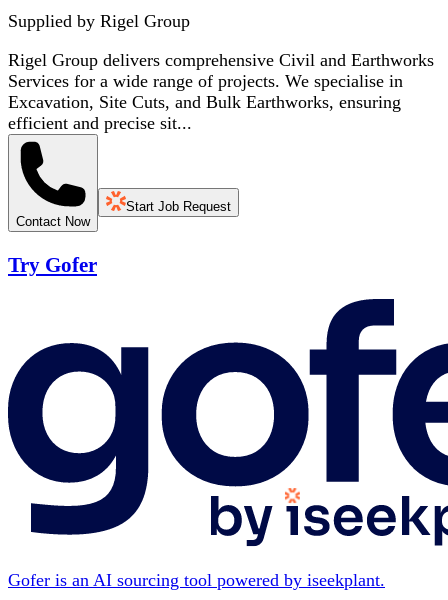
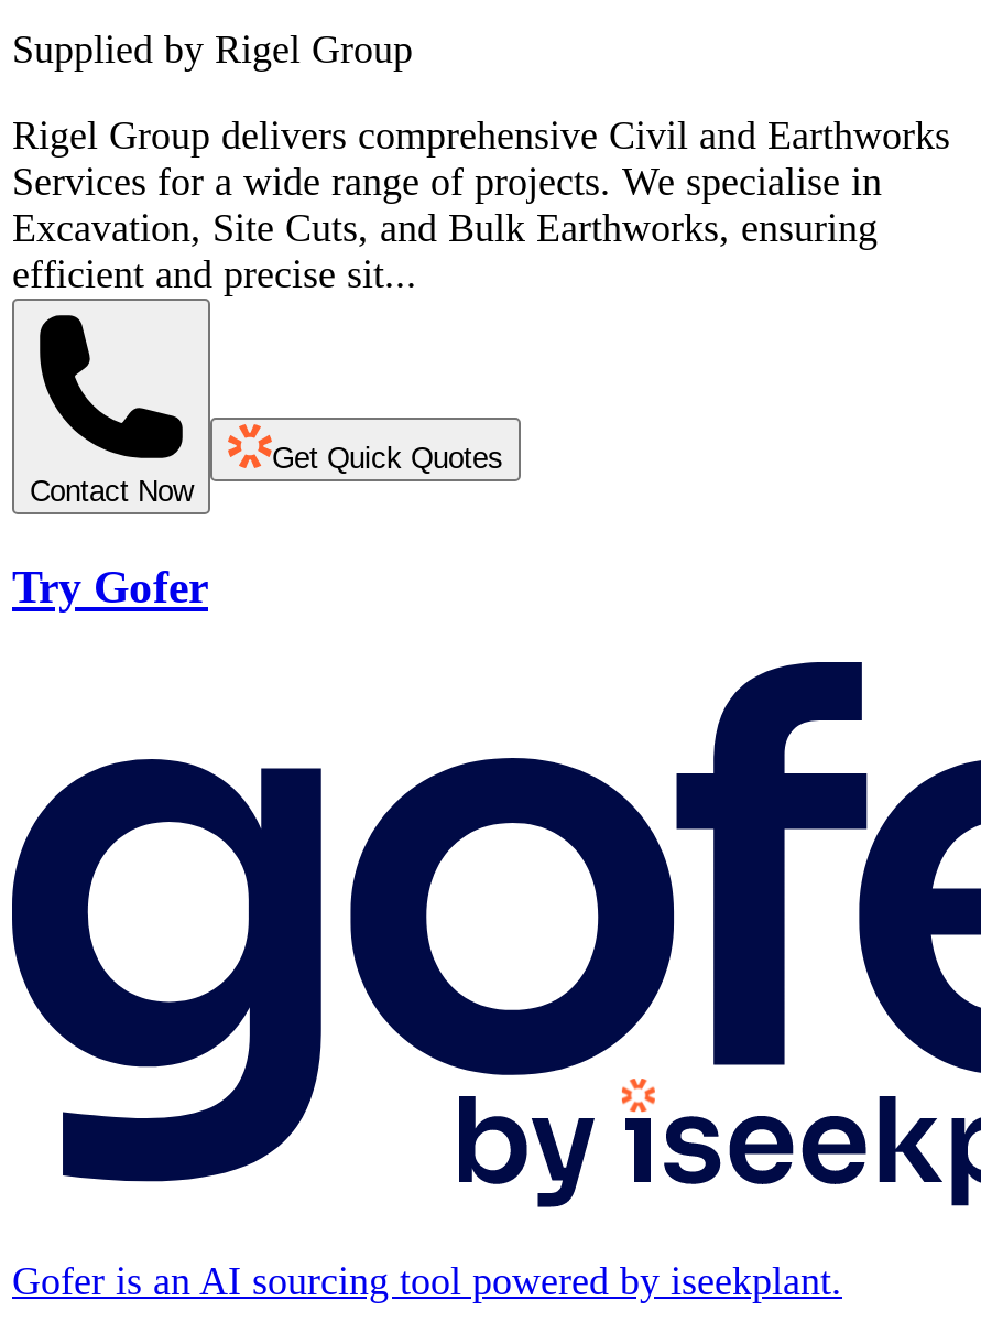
- Start Job Request
+ Get Quick Quotes
